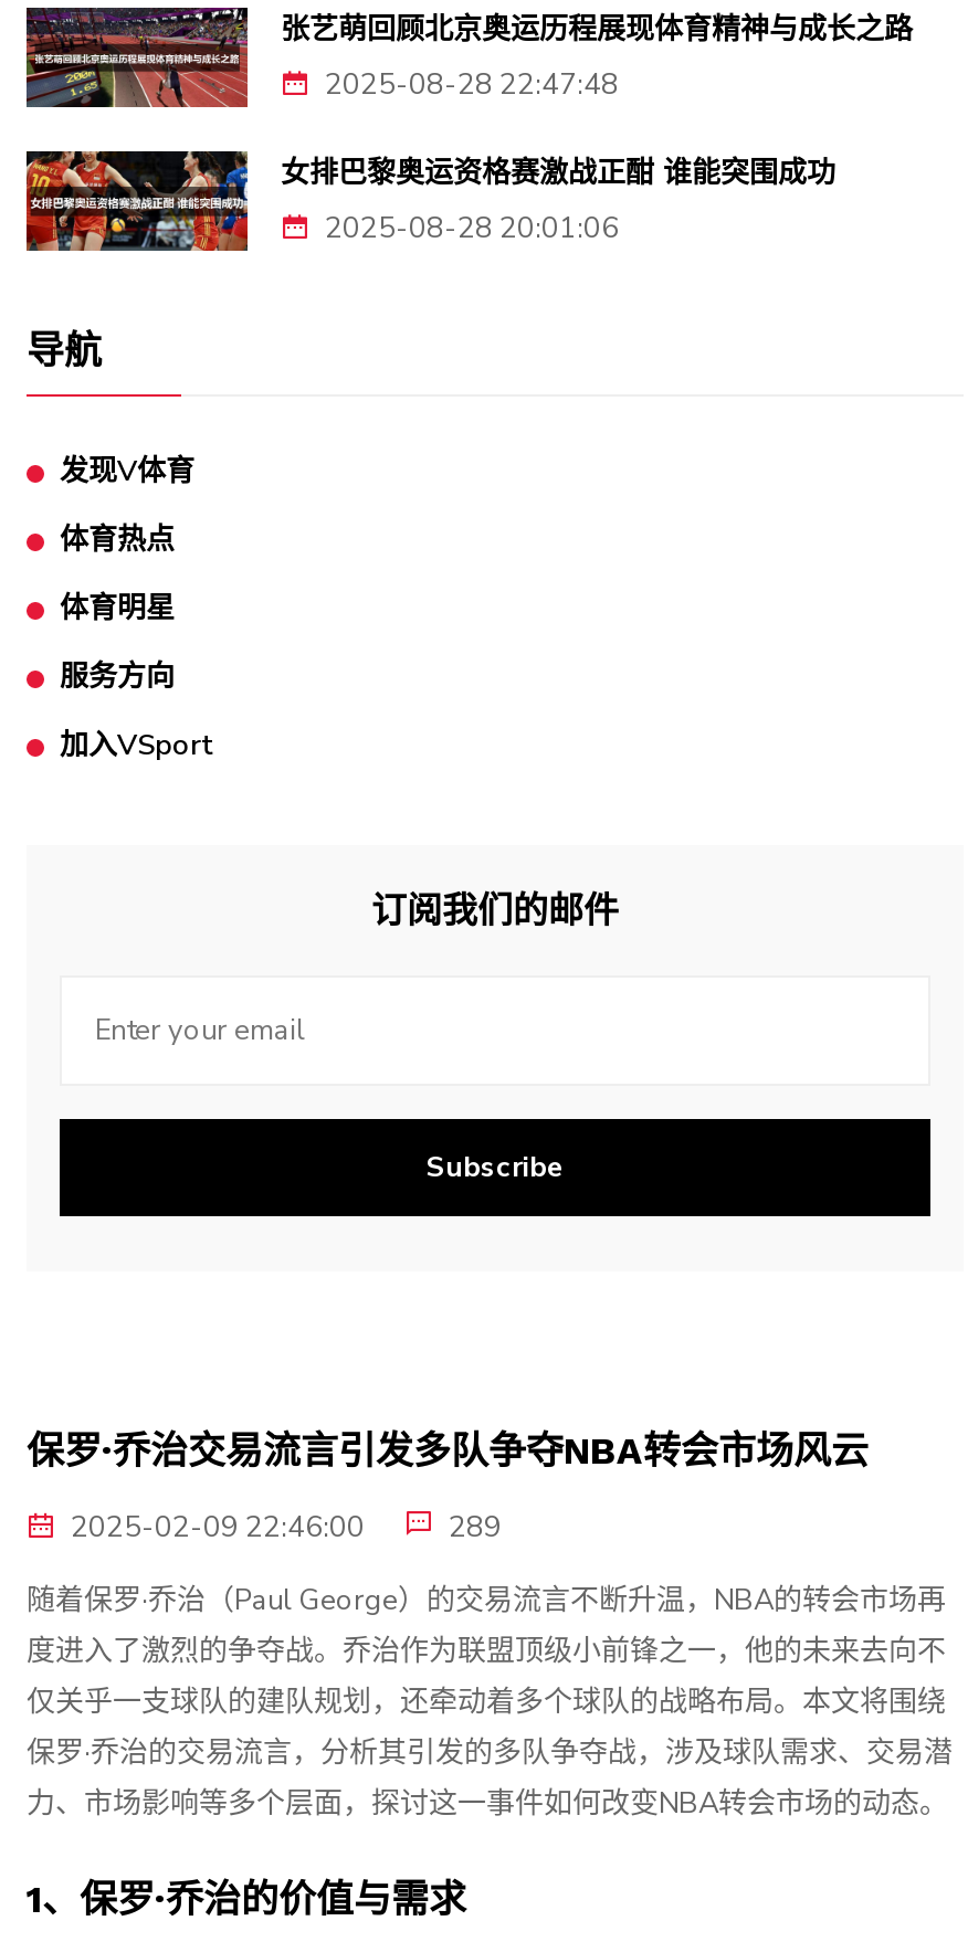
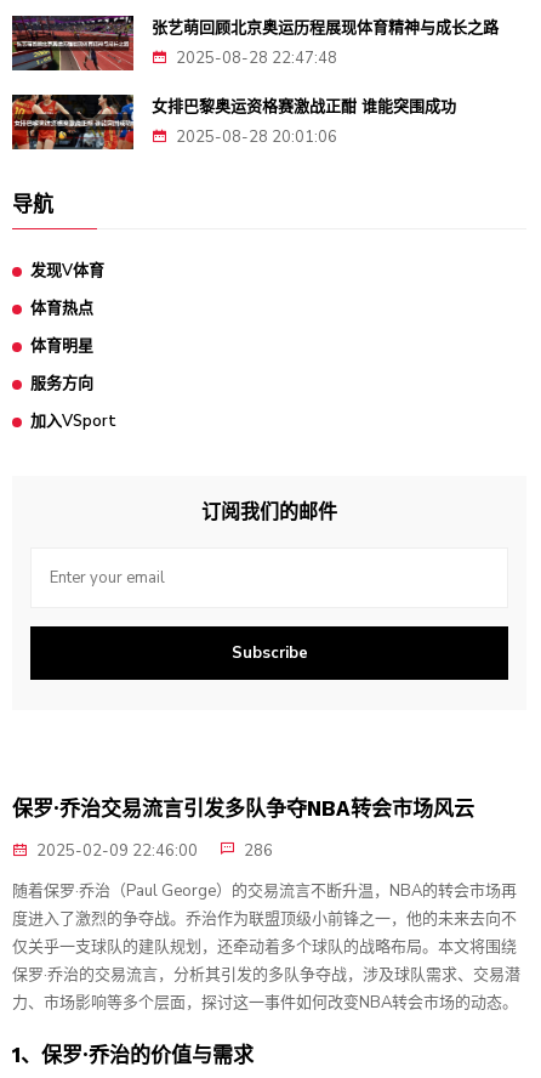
- 289
+ 286
